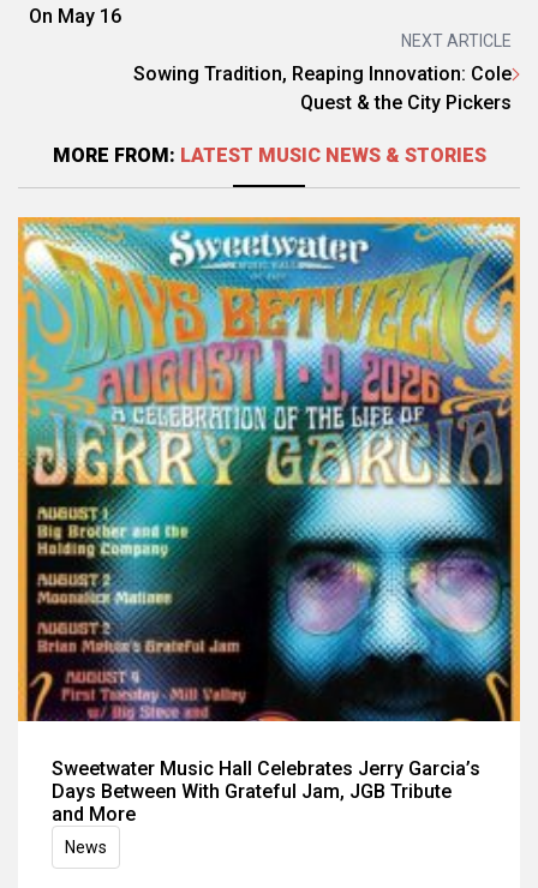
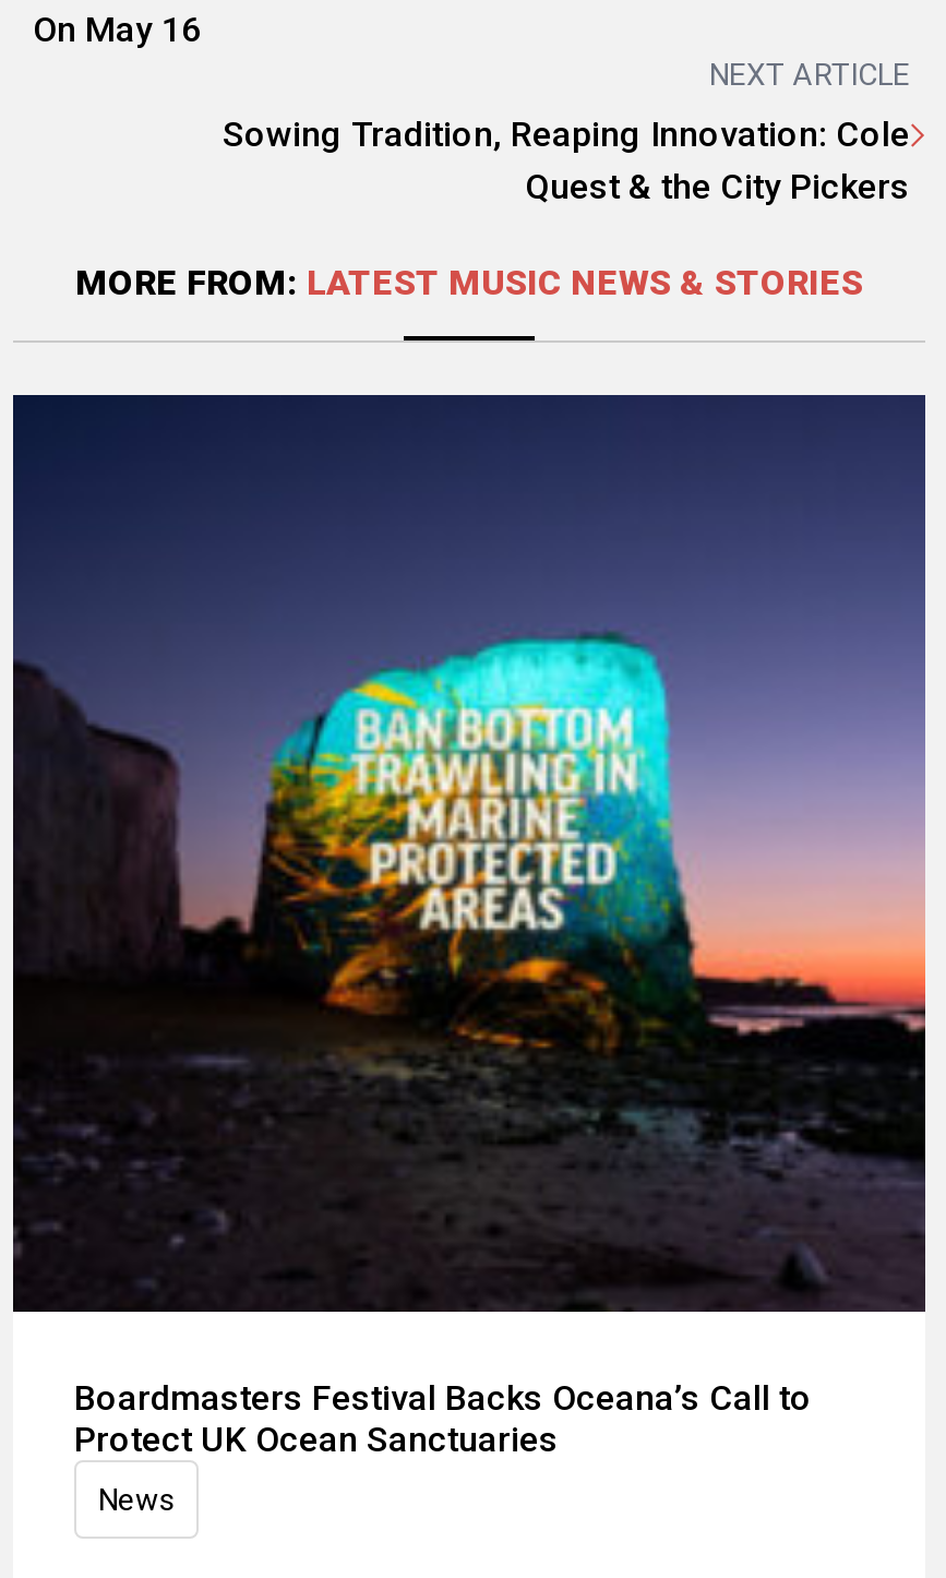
- [image]
- Sweetwater Music Hall Celebrates Jerry Garcia’s
- Days Between With Grateful Jam, JGB Tribute
- and More
+ [image]
+ Boardmasters Festival Backs Oceana’s Call to
+ Protect UK Ocean Sanctuaries
